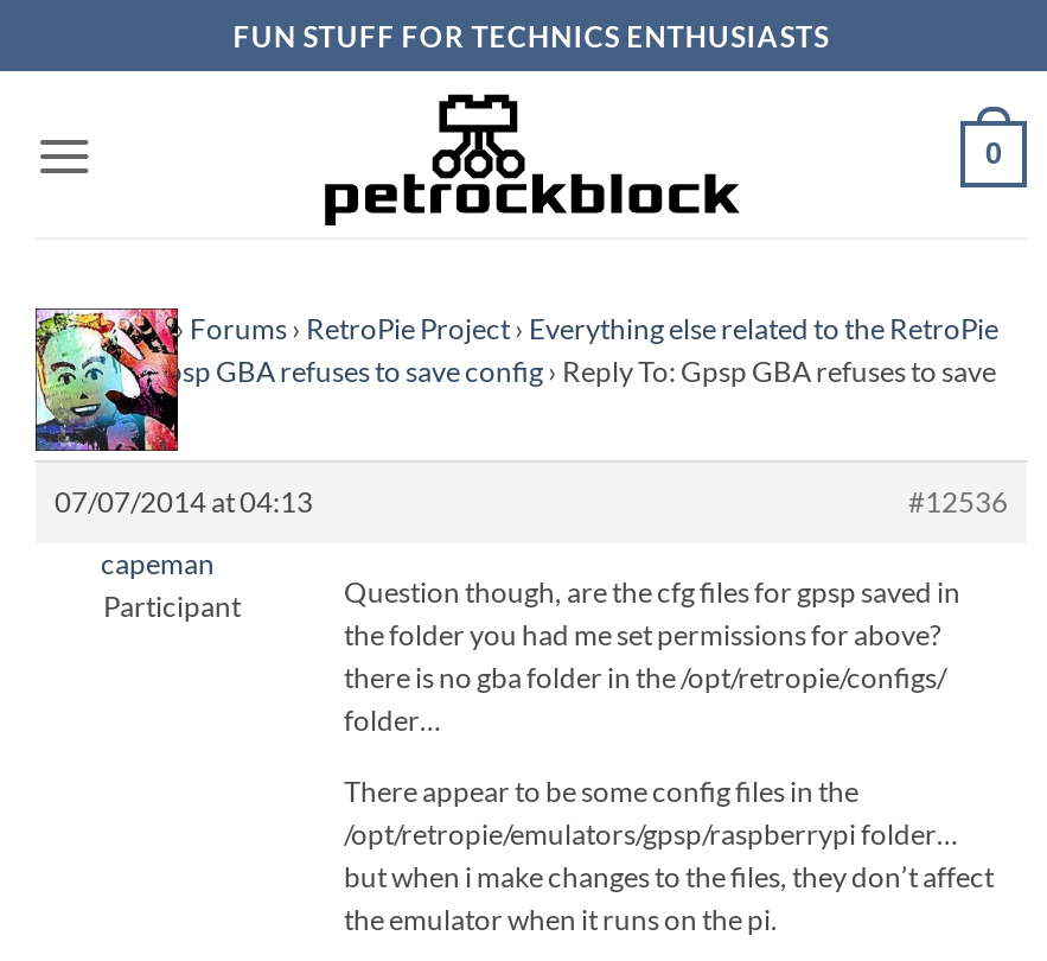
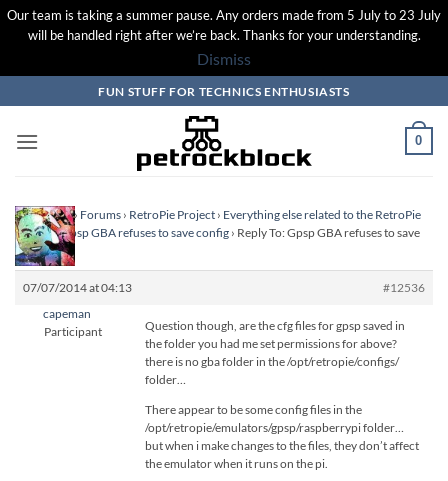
+ Our team is taking a summer pause. Any orders made from 5 July to 23 July
+ will be handled right after we’re back. Thanks for your understanding.
+ Dismiss
